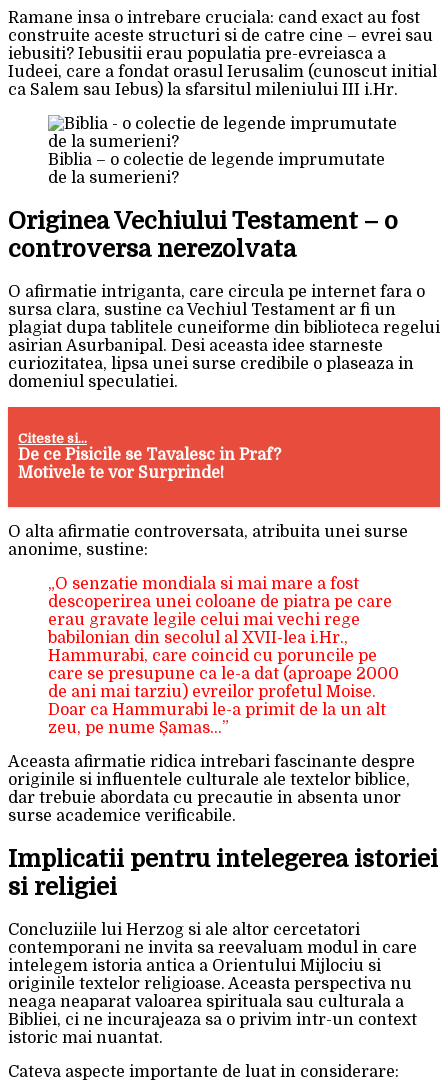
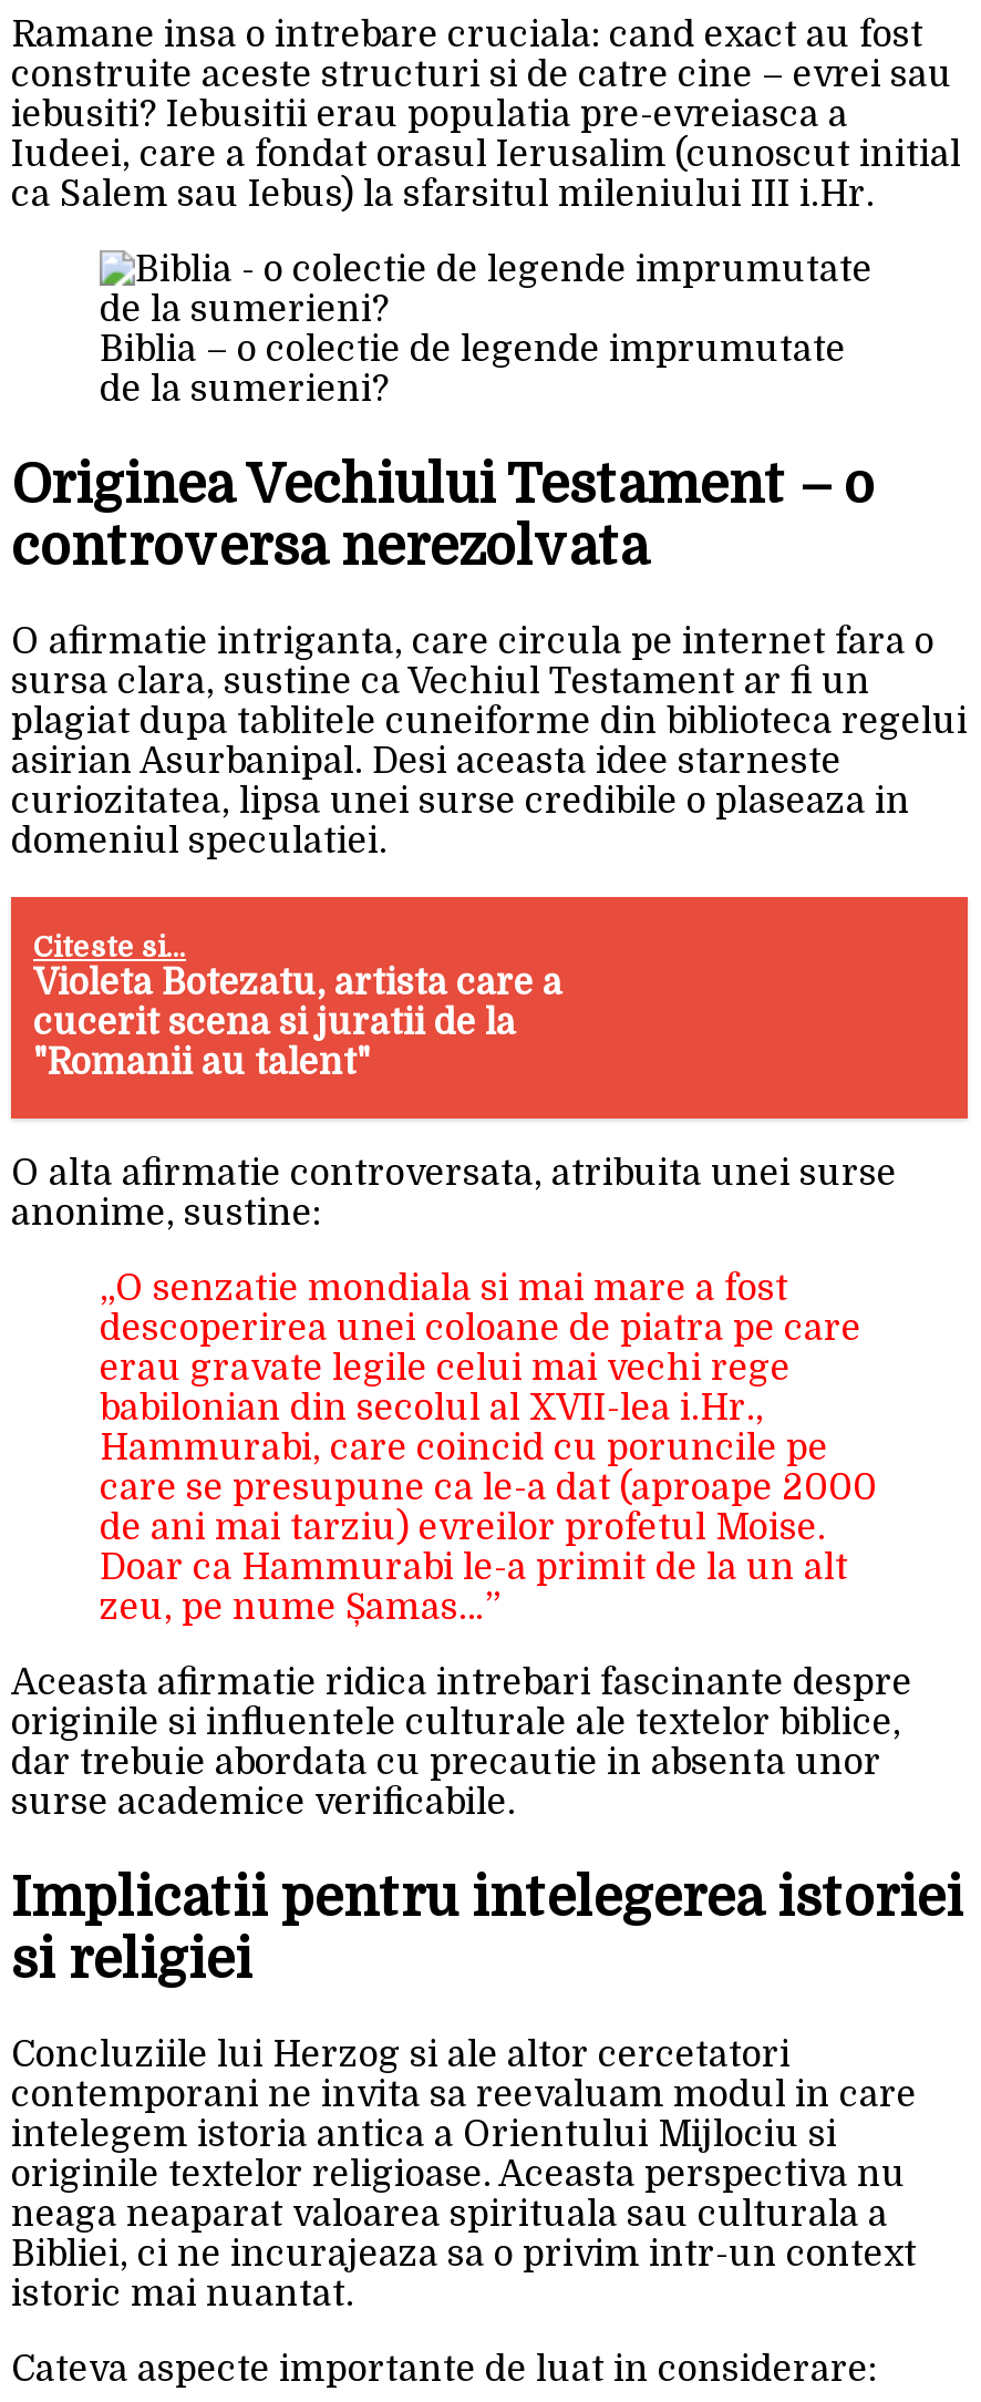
- De ce Pisicile se Tavalesc in Praf?
- Motivele te vor Surprinde!
+ Violeta Botezatu, artista care a
+ cucerit scena si juratii de la
+ "Romanii au talent"
